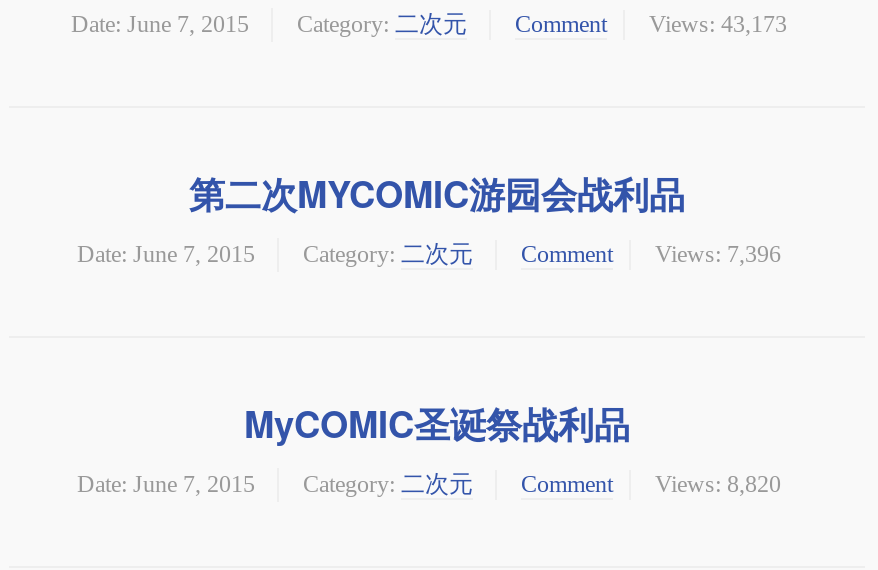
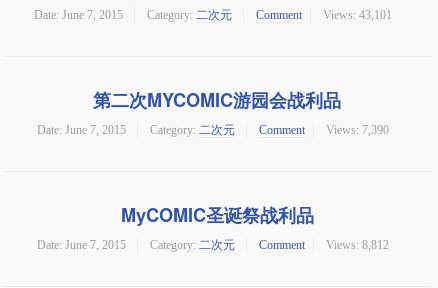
- Date: June 7, 2015 Category:二次元 Comment Views: 43,173
+ Date: June 7, 2015 Category:二次元 Comment Views: 43,101

- Date: June 7, 2015 Category:二次元 Comment Views: 7,396
+ Date: June 7, 2015 Category:二次元 Comment Views: 7,390

- Date: June 7, 2015 Category:二次元 Comment Views: 8,820
+ Date: June 7, 2015 Category:二次元 Comment Views: 8,812
